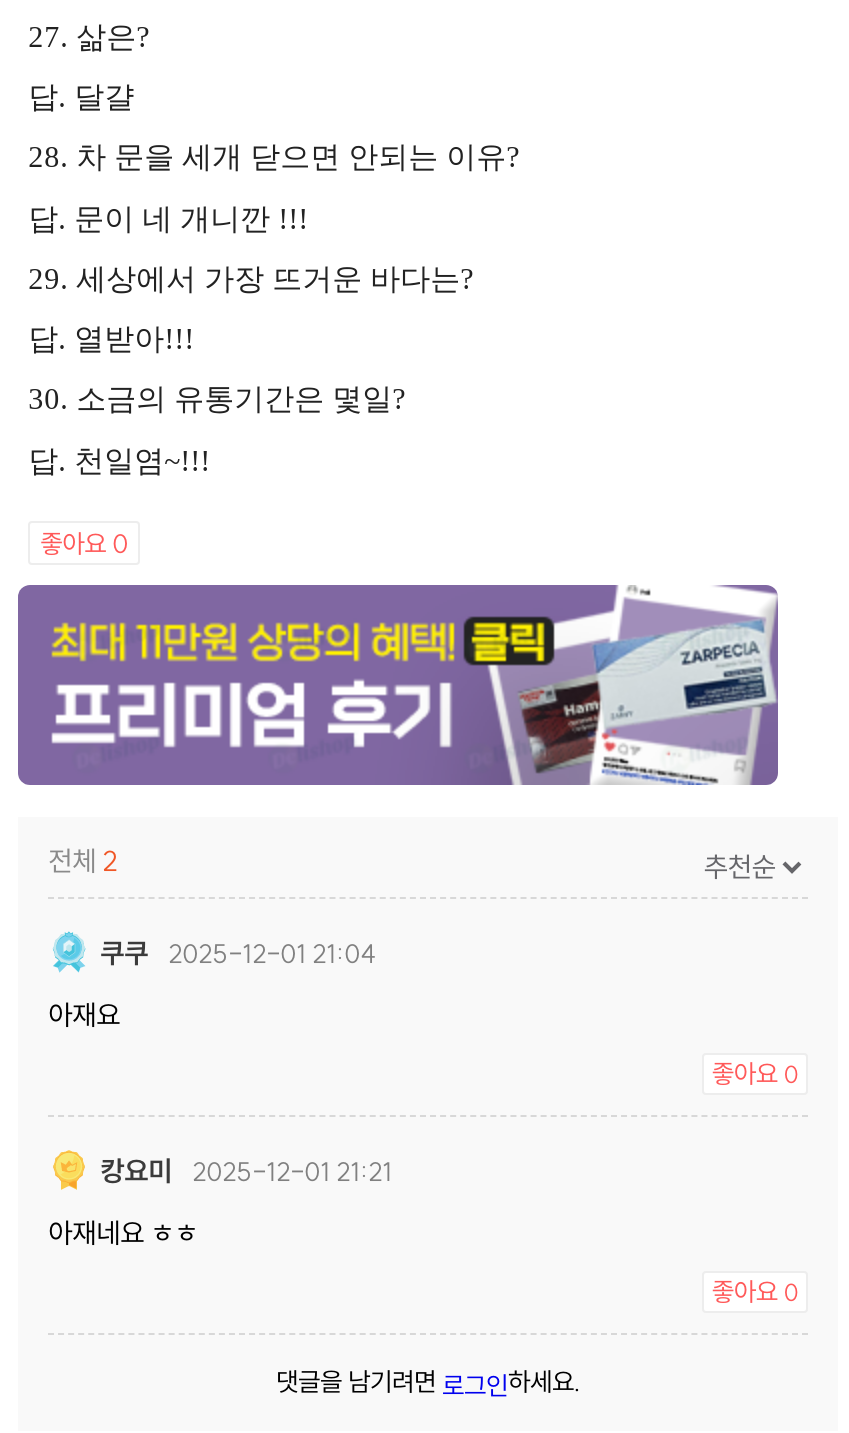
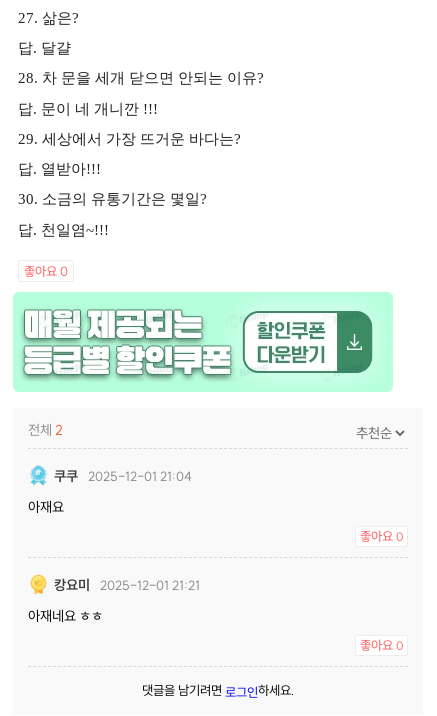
- [image]
+ [image]
